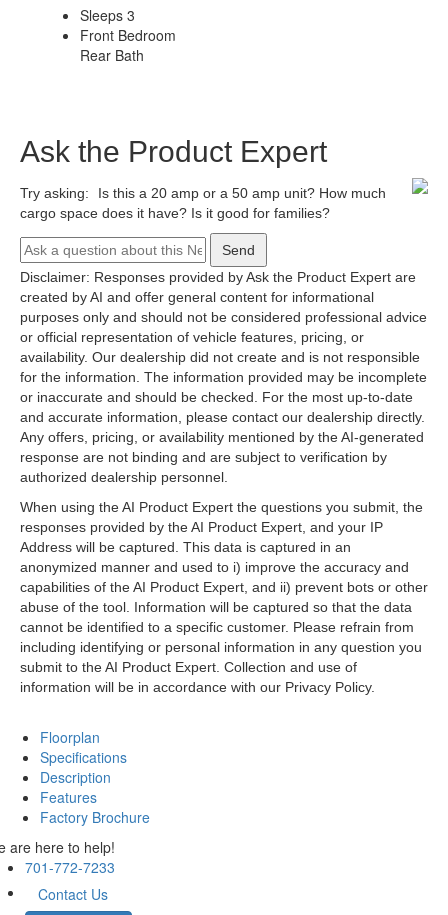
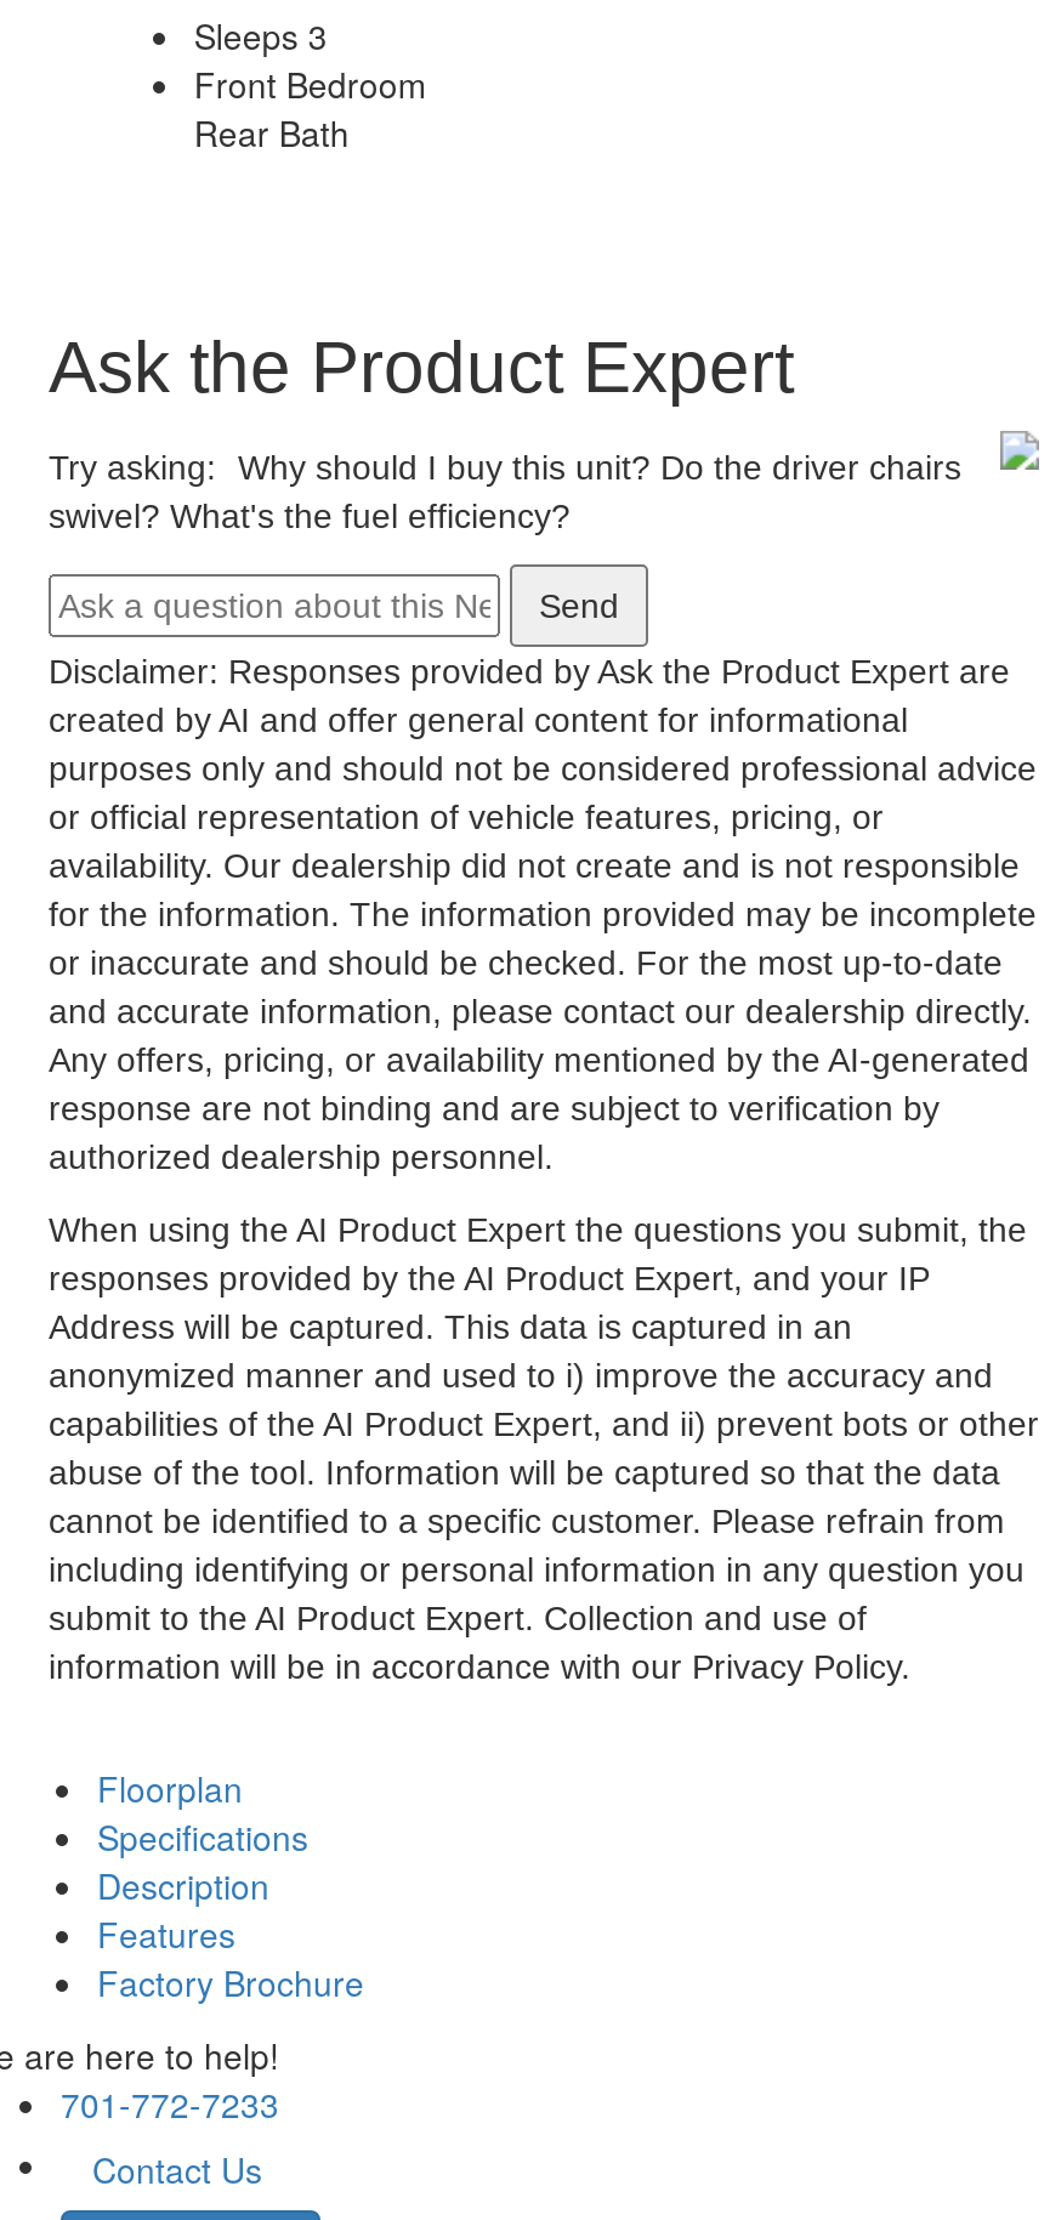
- Try asking: Is this a 20 amp or a 50 amp unit? How much
- cargo space does it have? Is it good for families?
+ Try asking: Why should I buy this unit? Do the driver chairs
+ swivel? What's the fuel efficiency?
